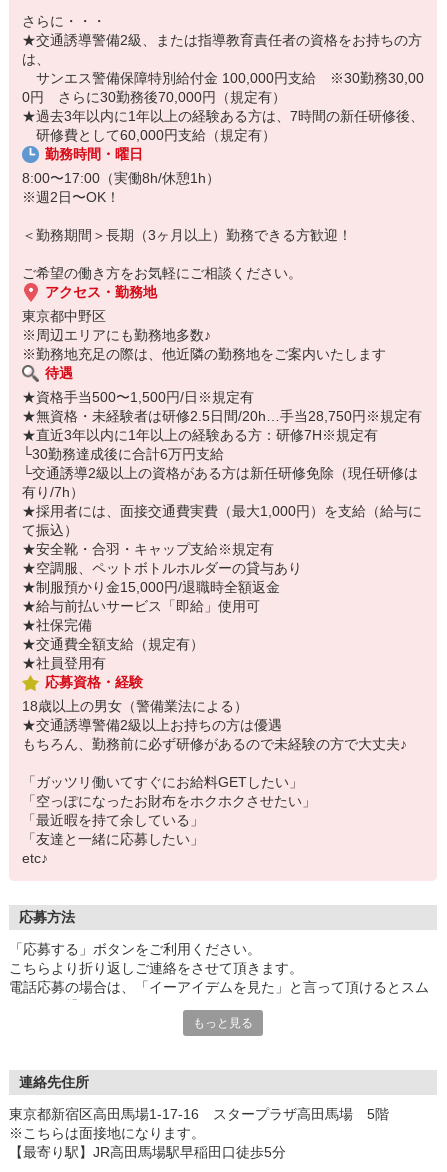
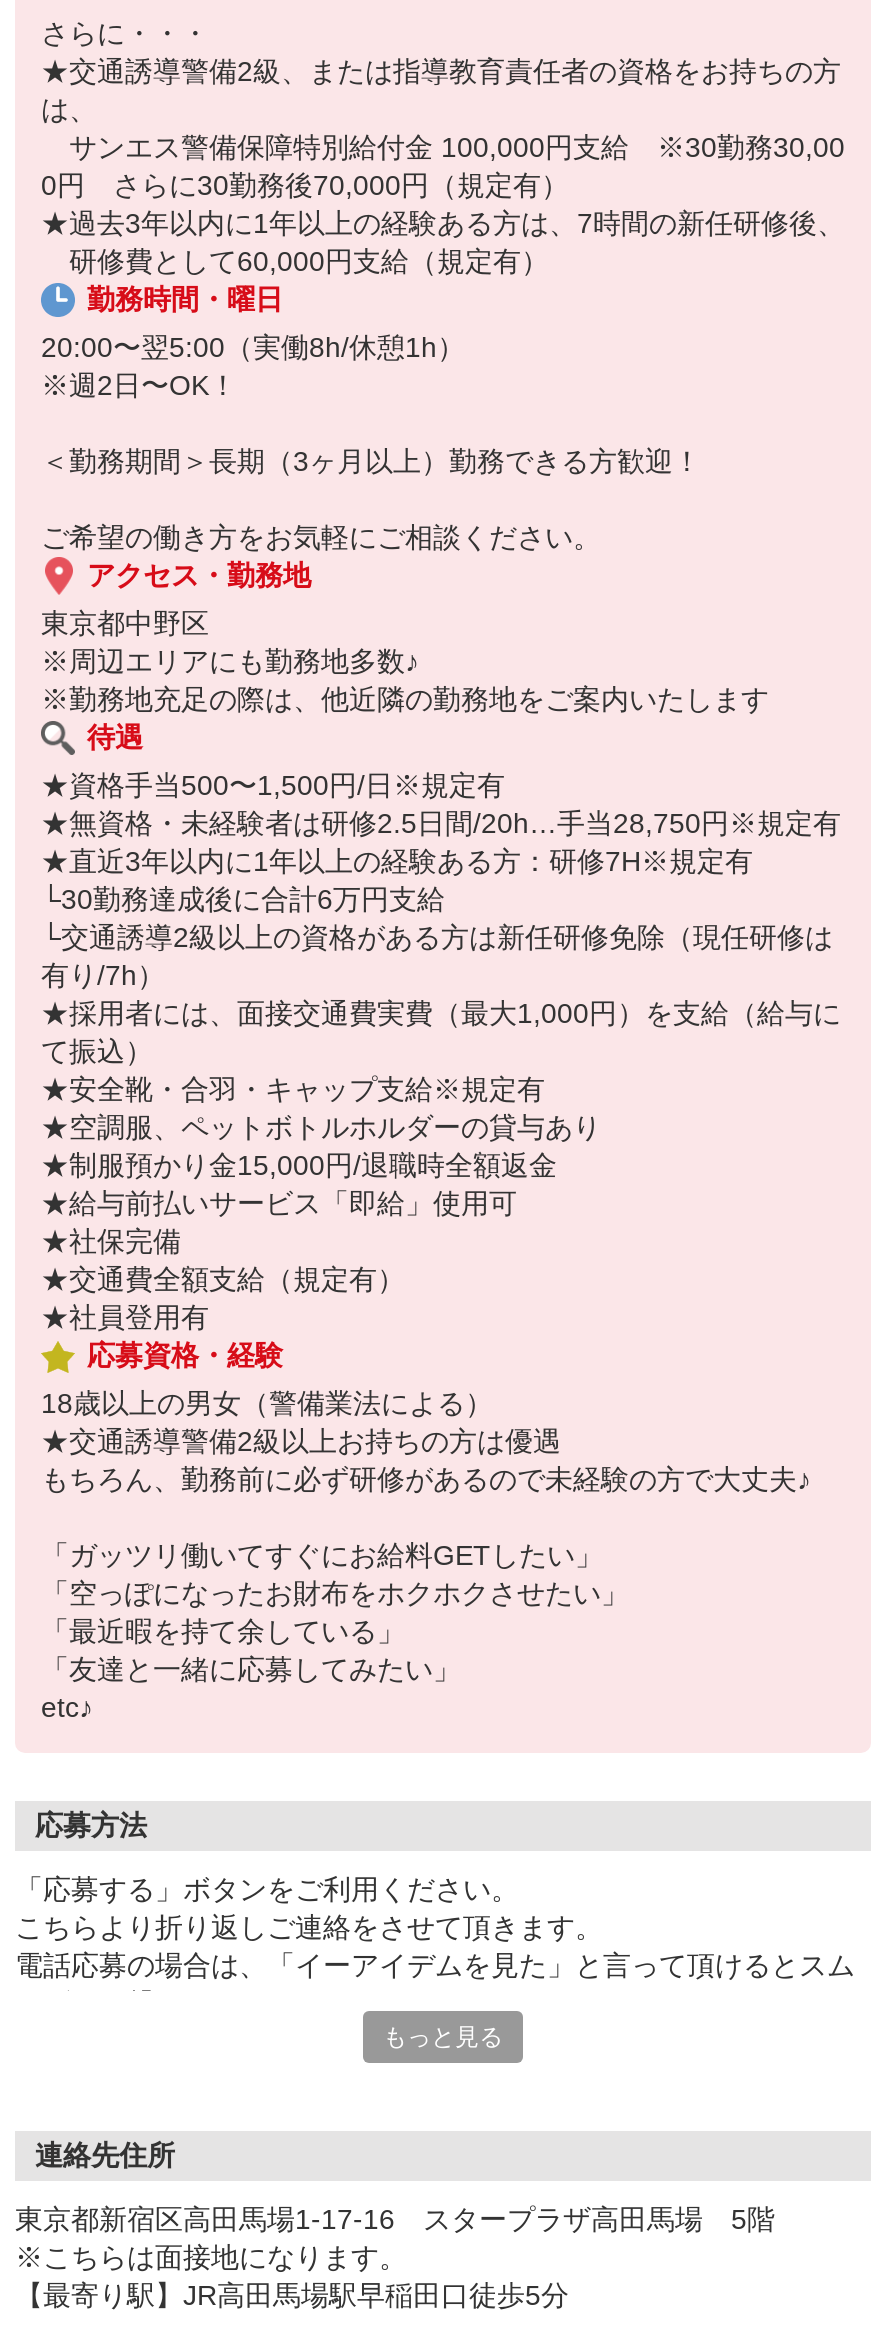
- 8:00〜17:00（実働8h/休憩1h）
+ 20:00〜翌5:00（実働8h/休憩1h）

- 「友達と一緒に応募したい」
+ 「友達と一緒に応募してみたい」
